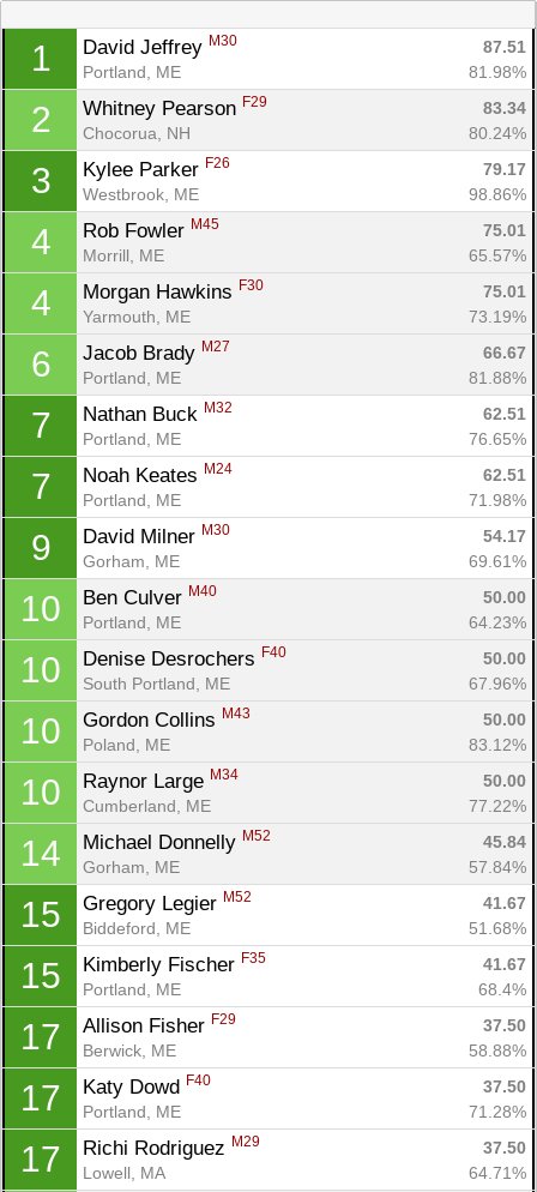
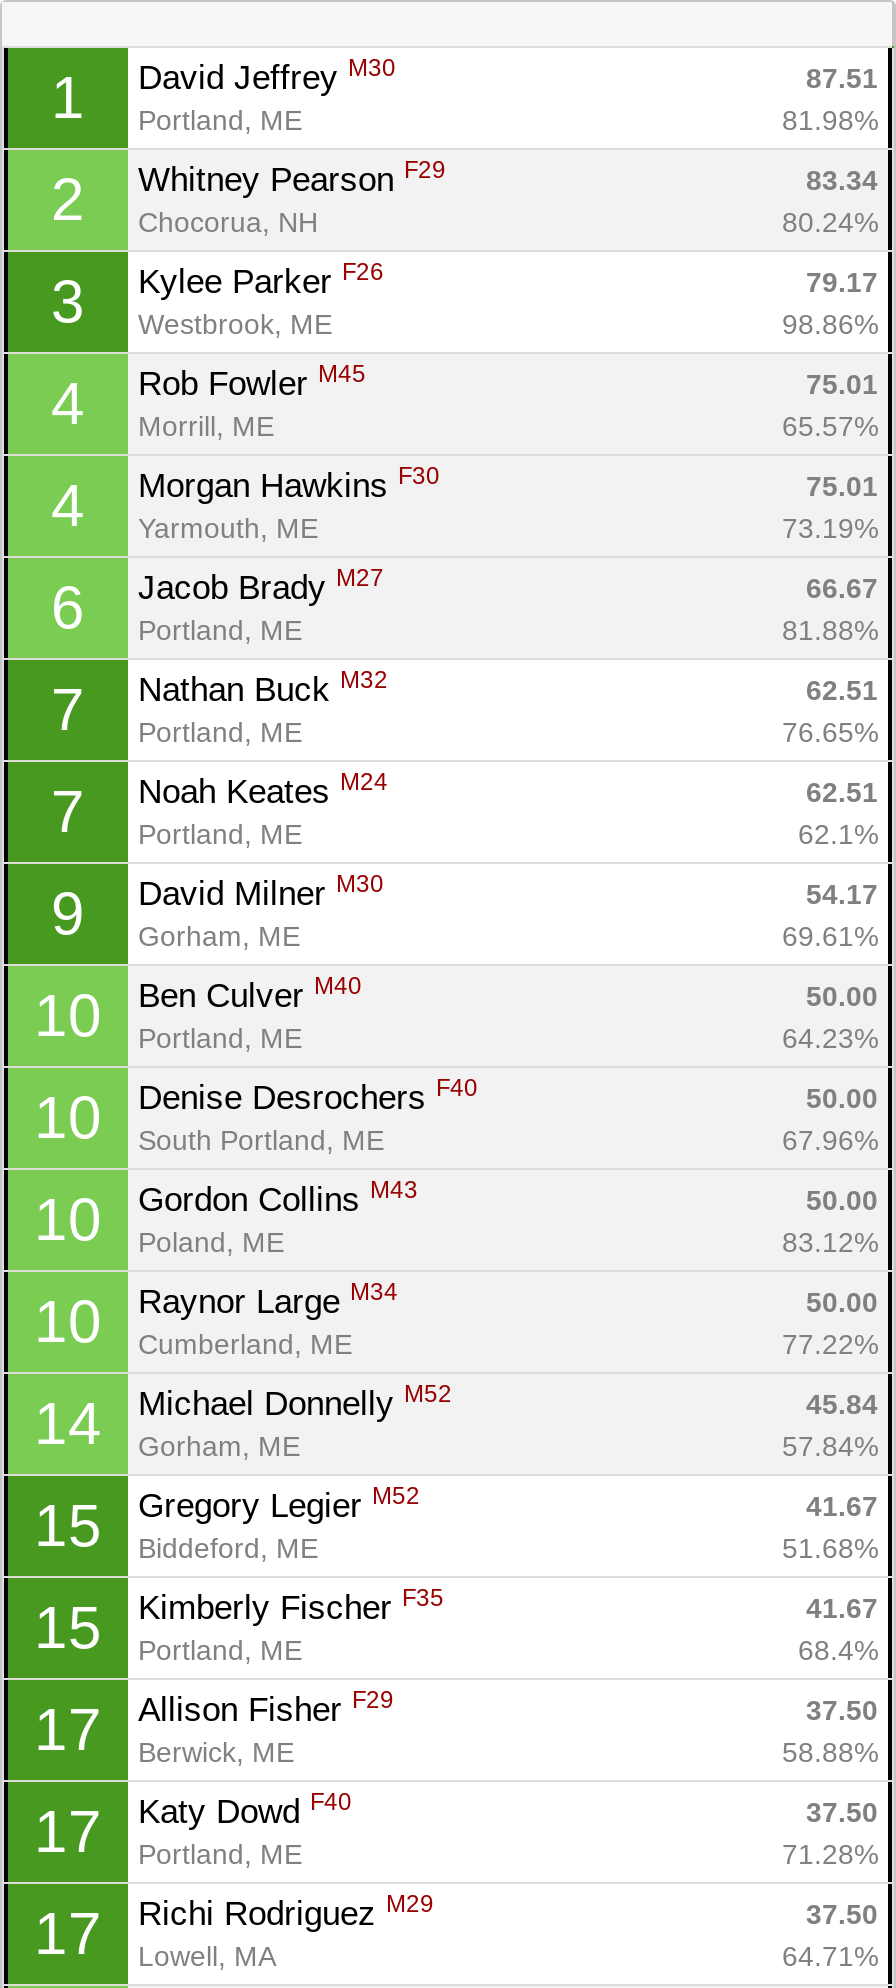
- 71.98%
+ 62.1%
